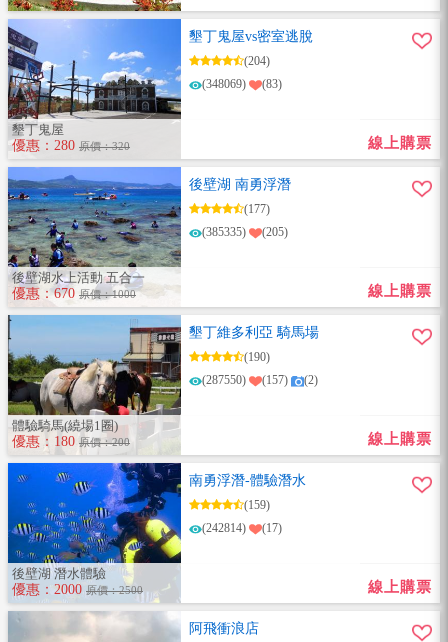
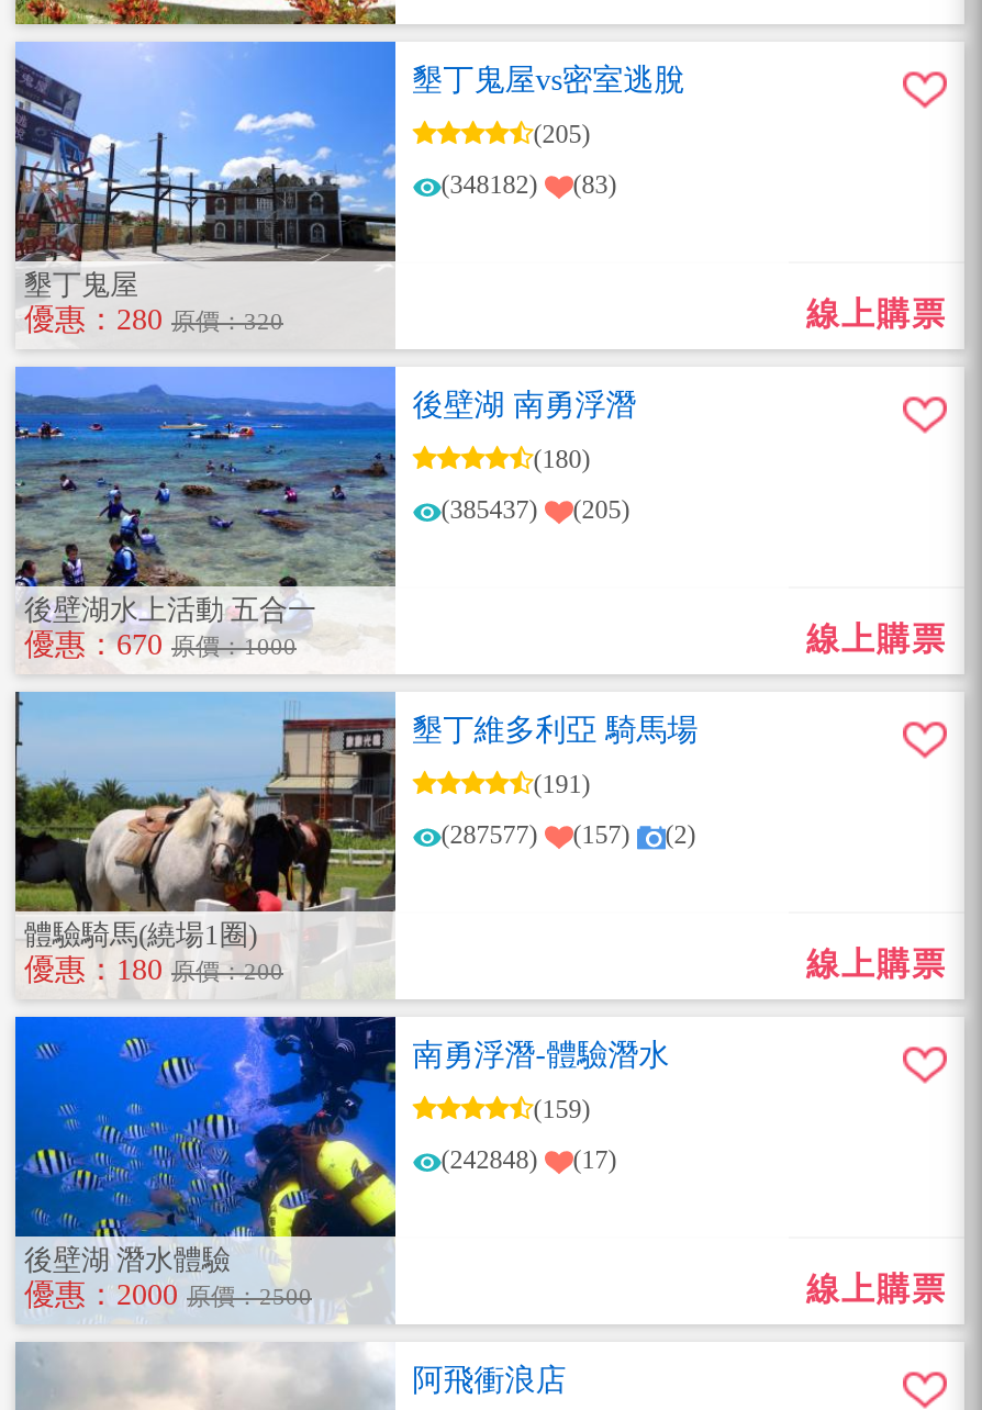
- (204)
+ (205)

- (348069) (83)
+ (348182) (83)

- (177)
+ (180)

- (385335) (205)
+ (385437) (205)

- (190)
+ (191)

- (287550) (157) (2)
+ (287577) (157) (2)

- (242814) (17)
+ (242848) (17)
